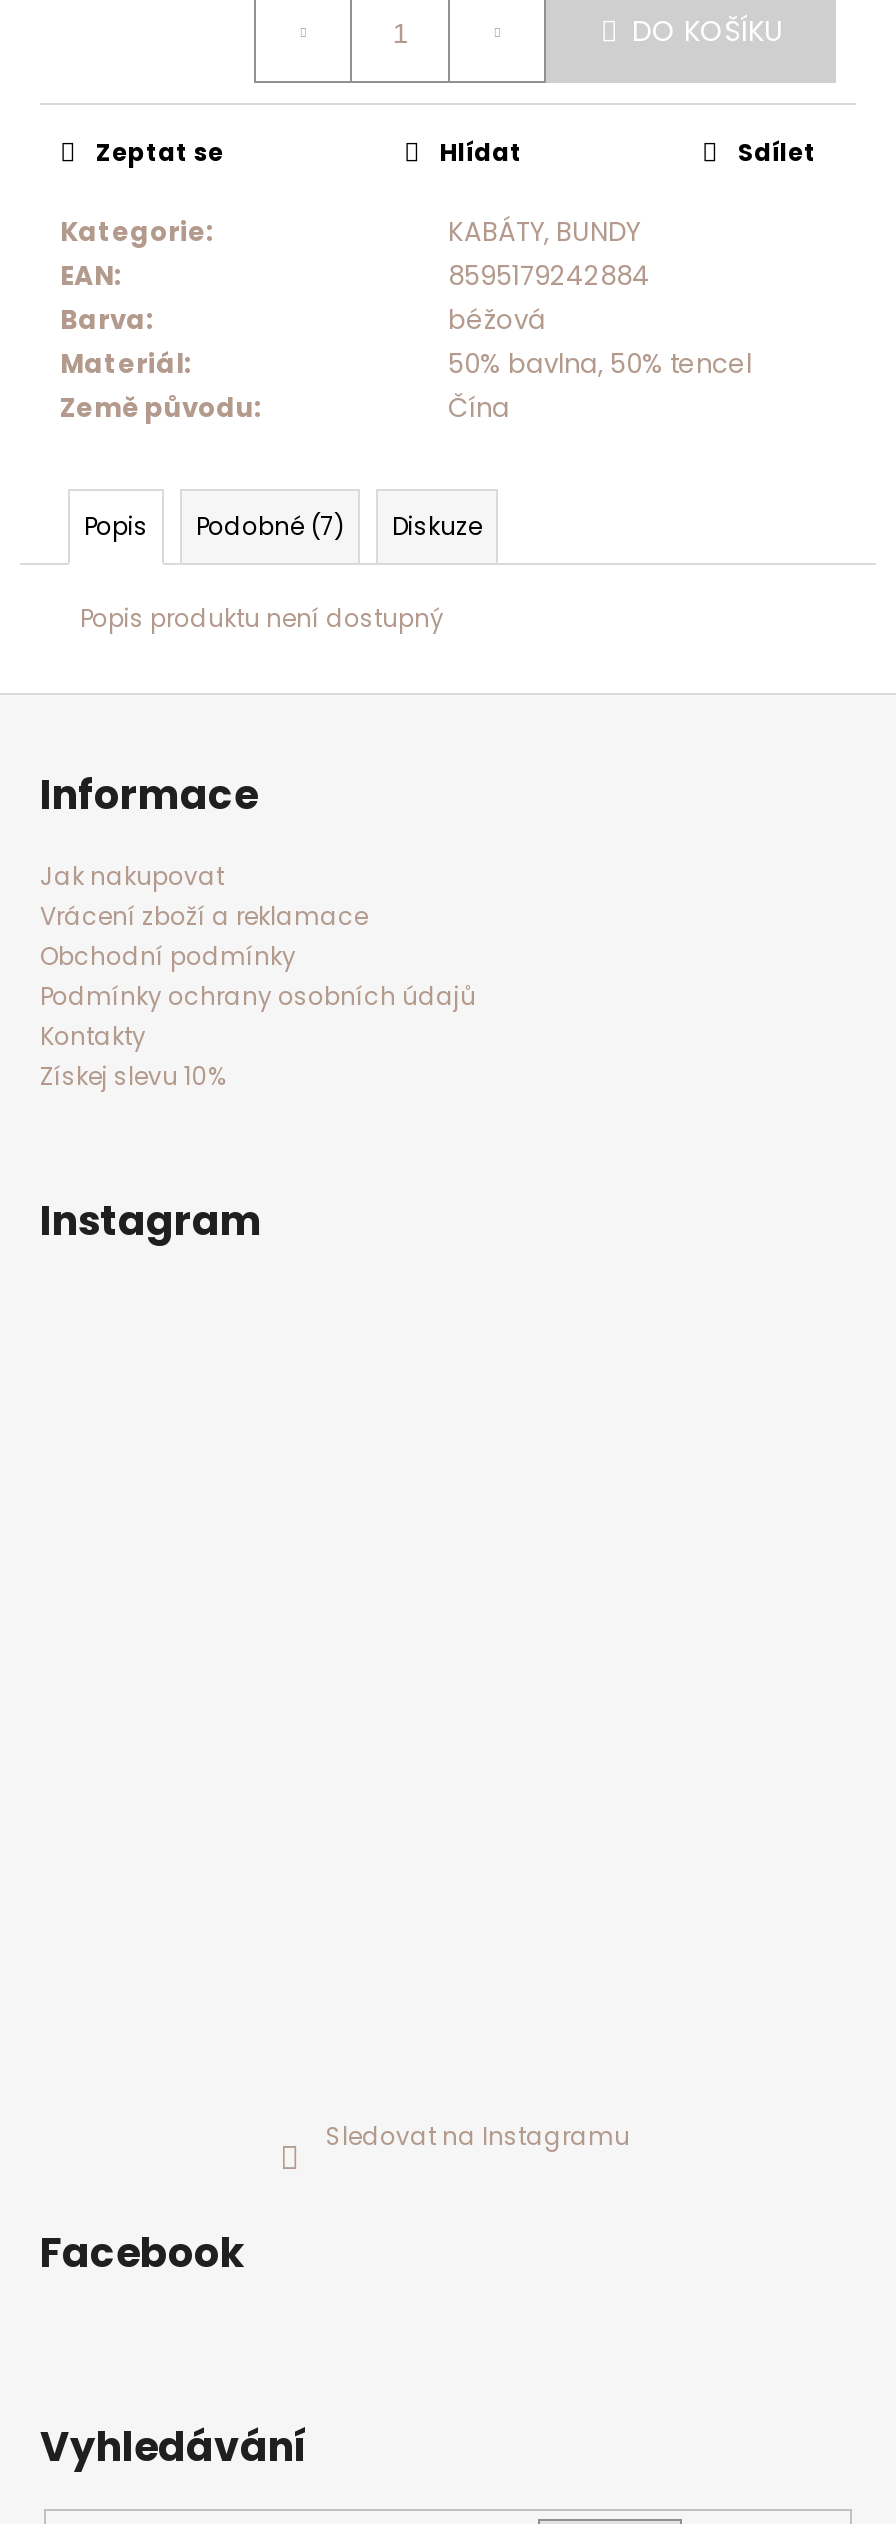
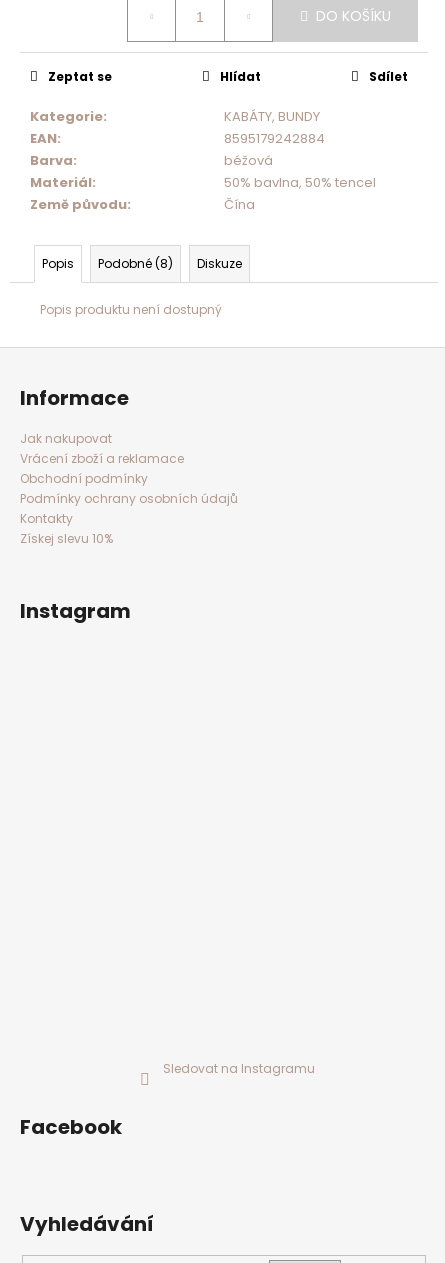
- Popis Podobné (7) Diskuze
+ Popis Podobné (8) Diskuze
